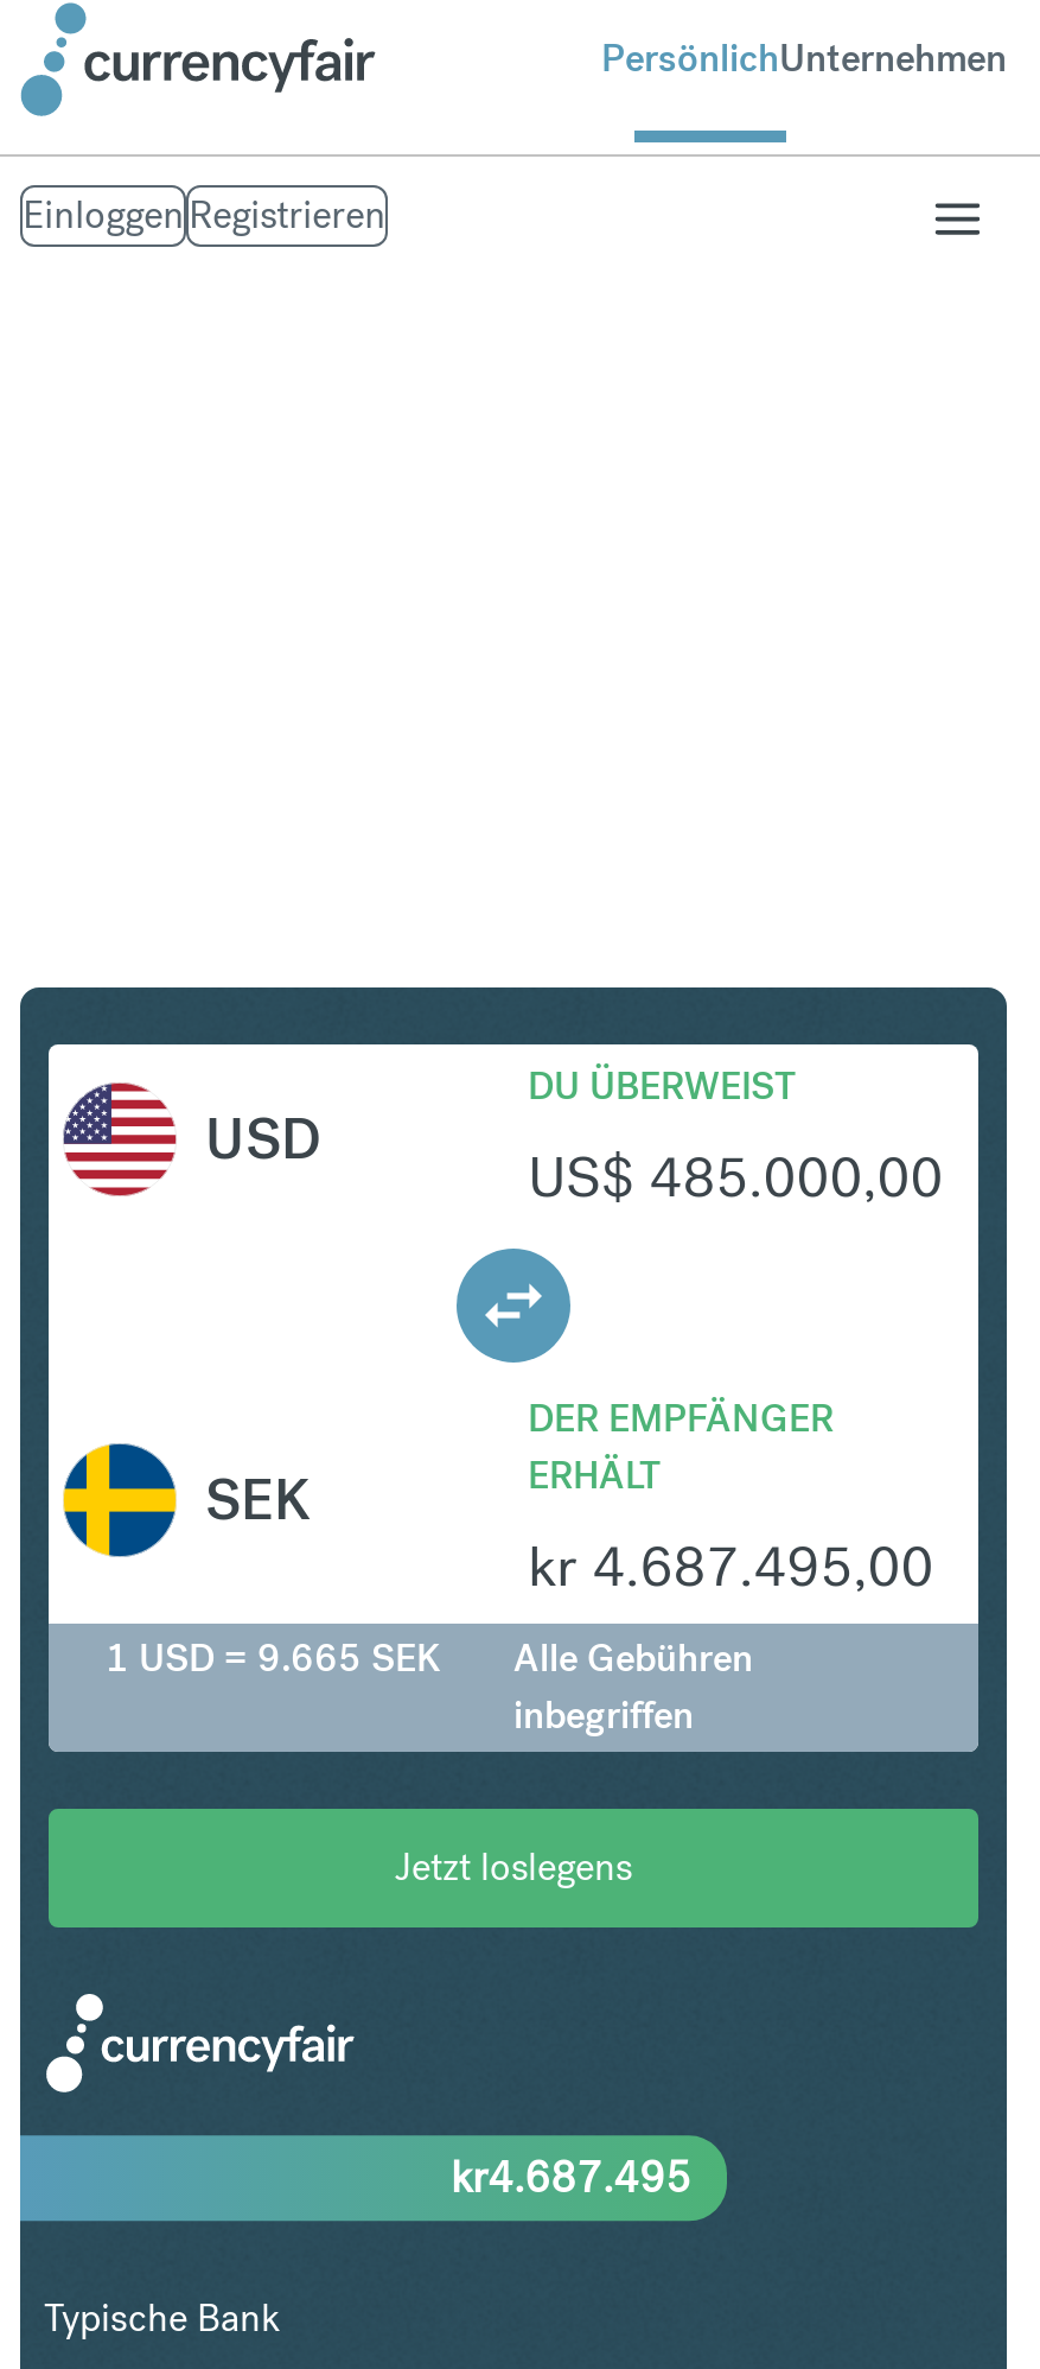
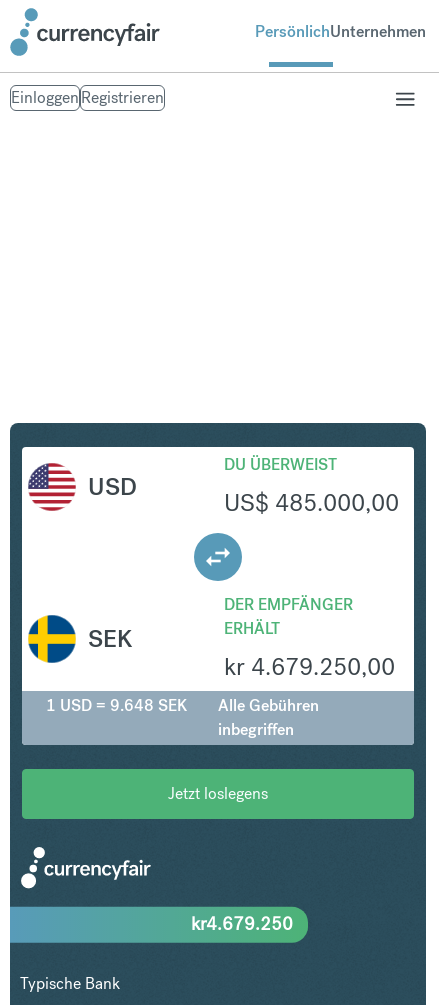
- kr 4.687.495,00
+ kr 4.679.250,00

- 1 USD = 9.665 SEK Alle Gebühren
+ 1 USD = 9.648 SEK Alle Gebühren

- kr4.687.495
+ kr4.679.250
